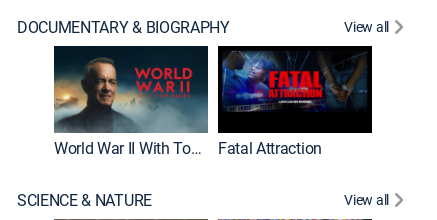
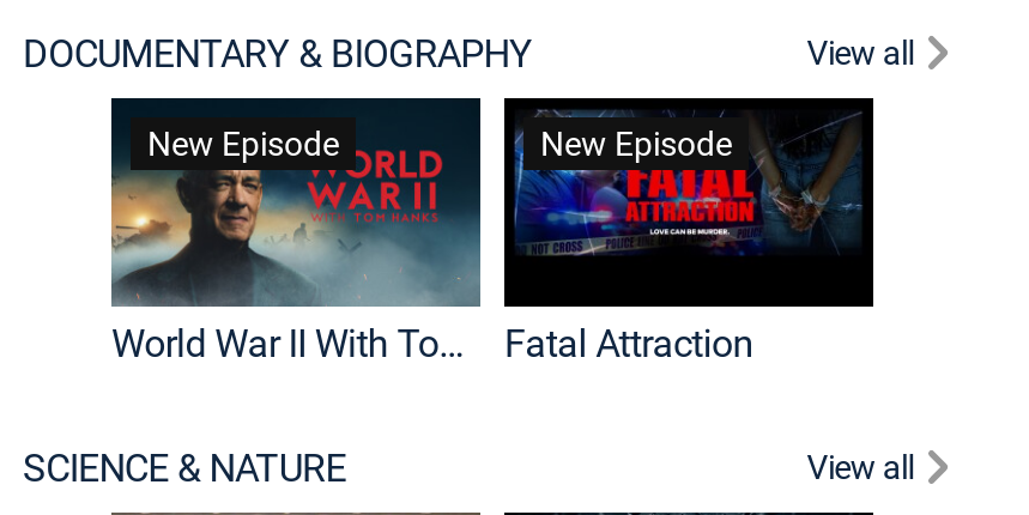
+ New Episode

+ New Episode
